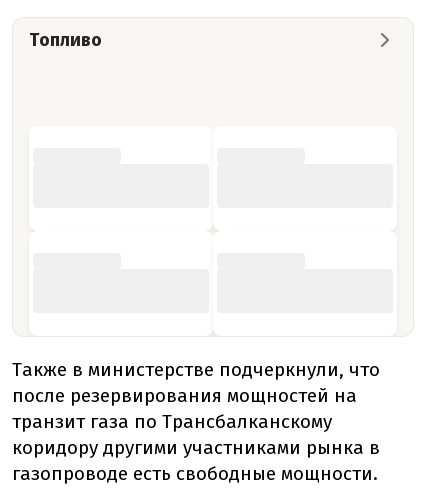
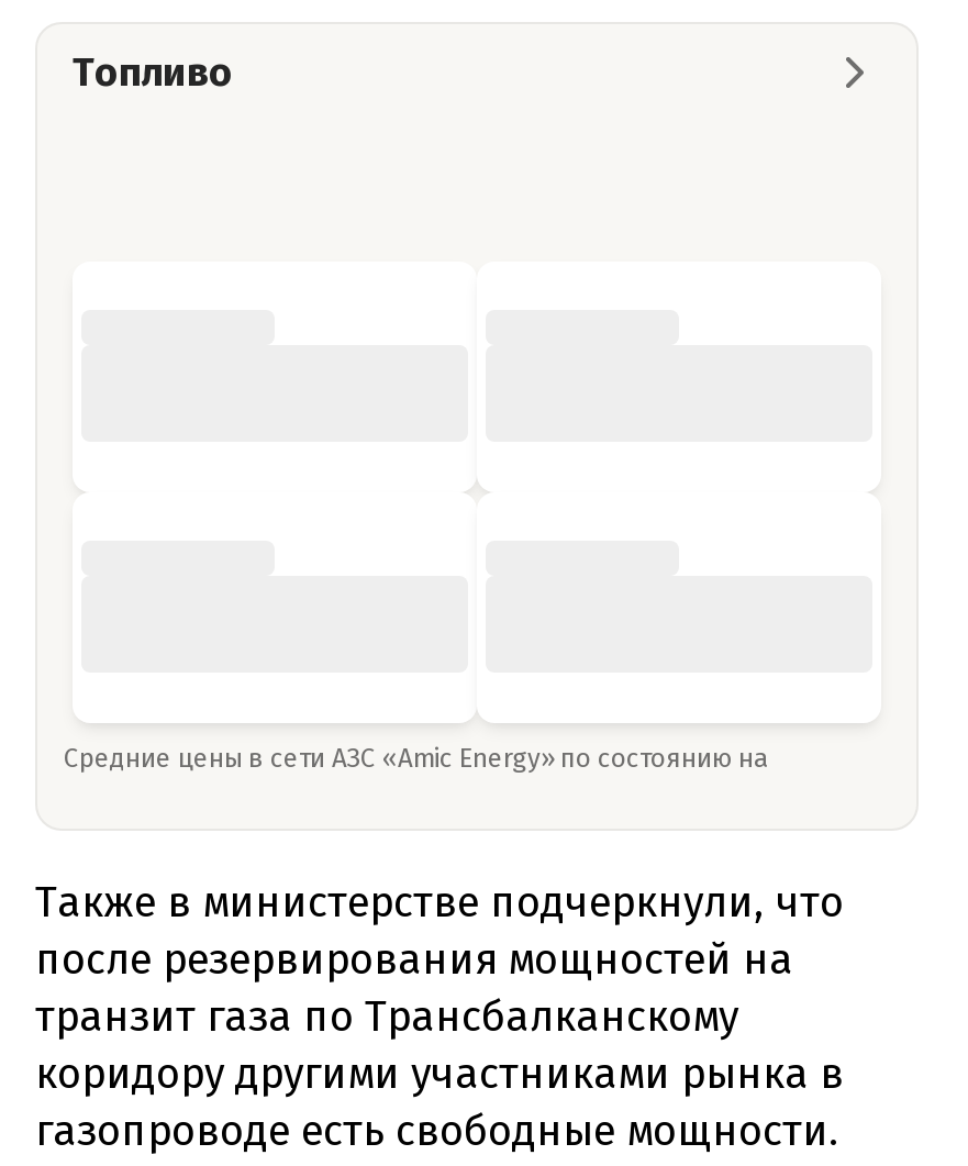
+ Средние цены в сети АЗС «Amic Energy» по состоянию на
